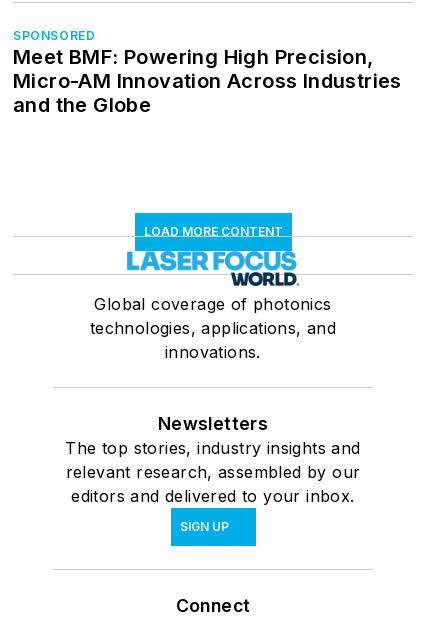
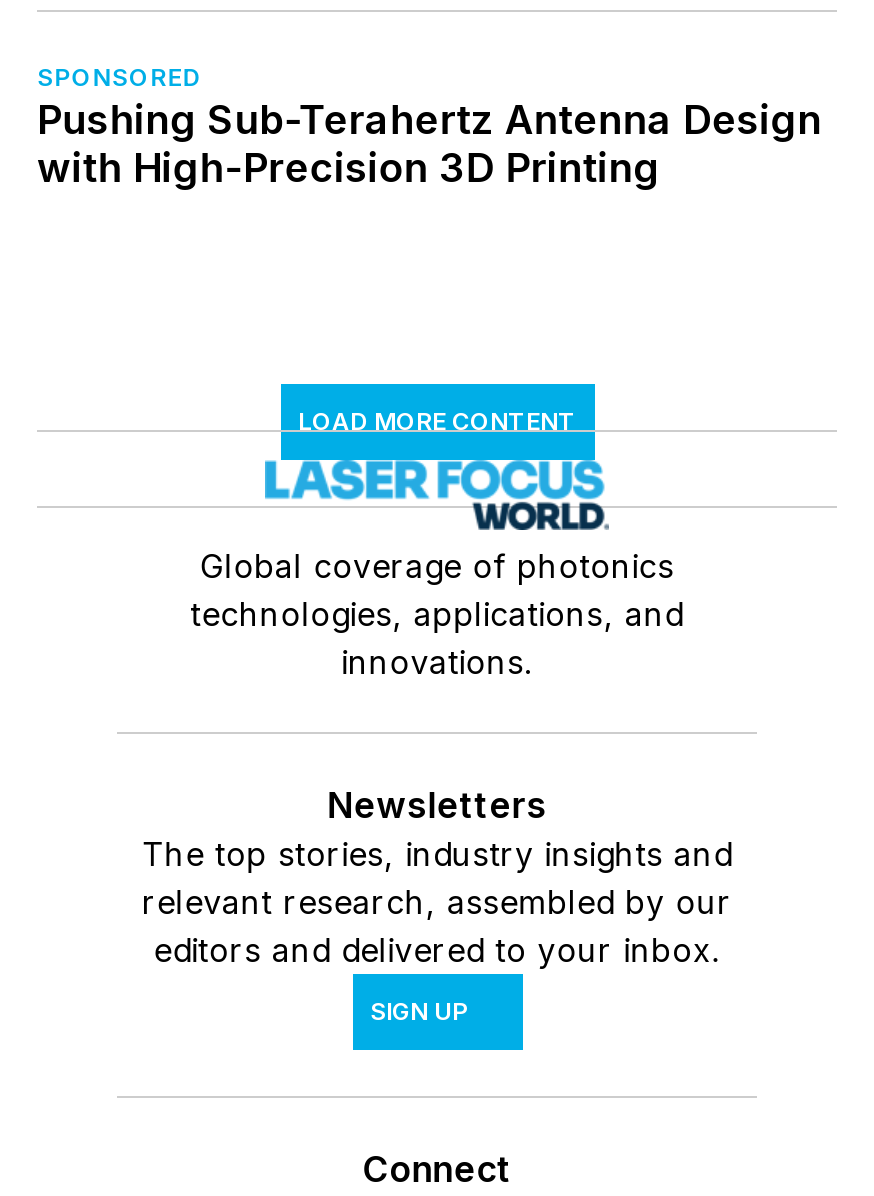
- Meet BMF: Powering High Precision,
- Micro-AM Innovation Across Industries
- and the Globe
+ Pushing Sub-Terahertz Antenna Design
+ with High-Precision 3D Printing
